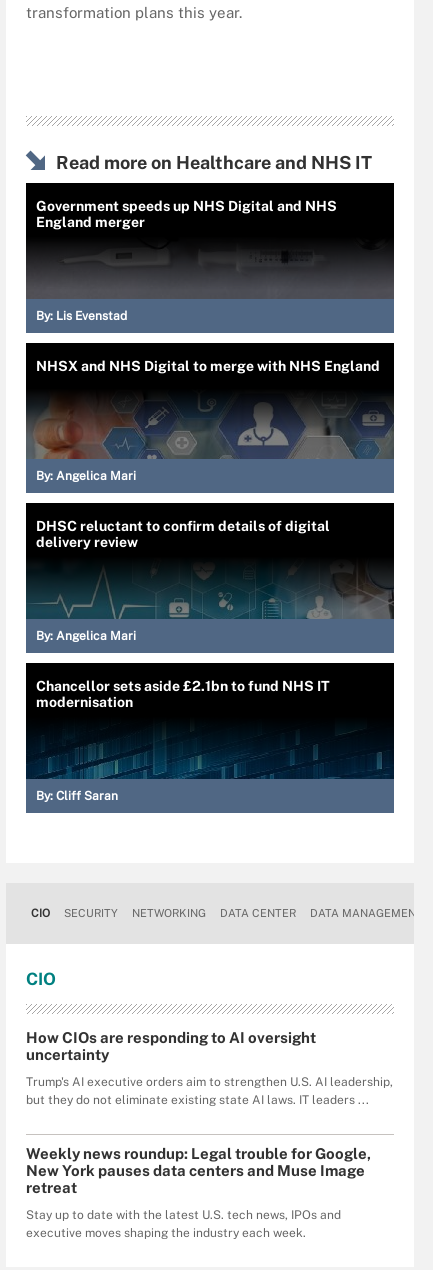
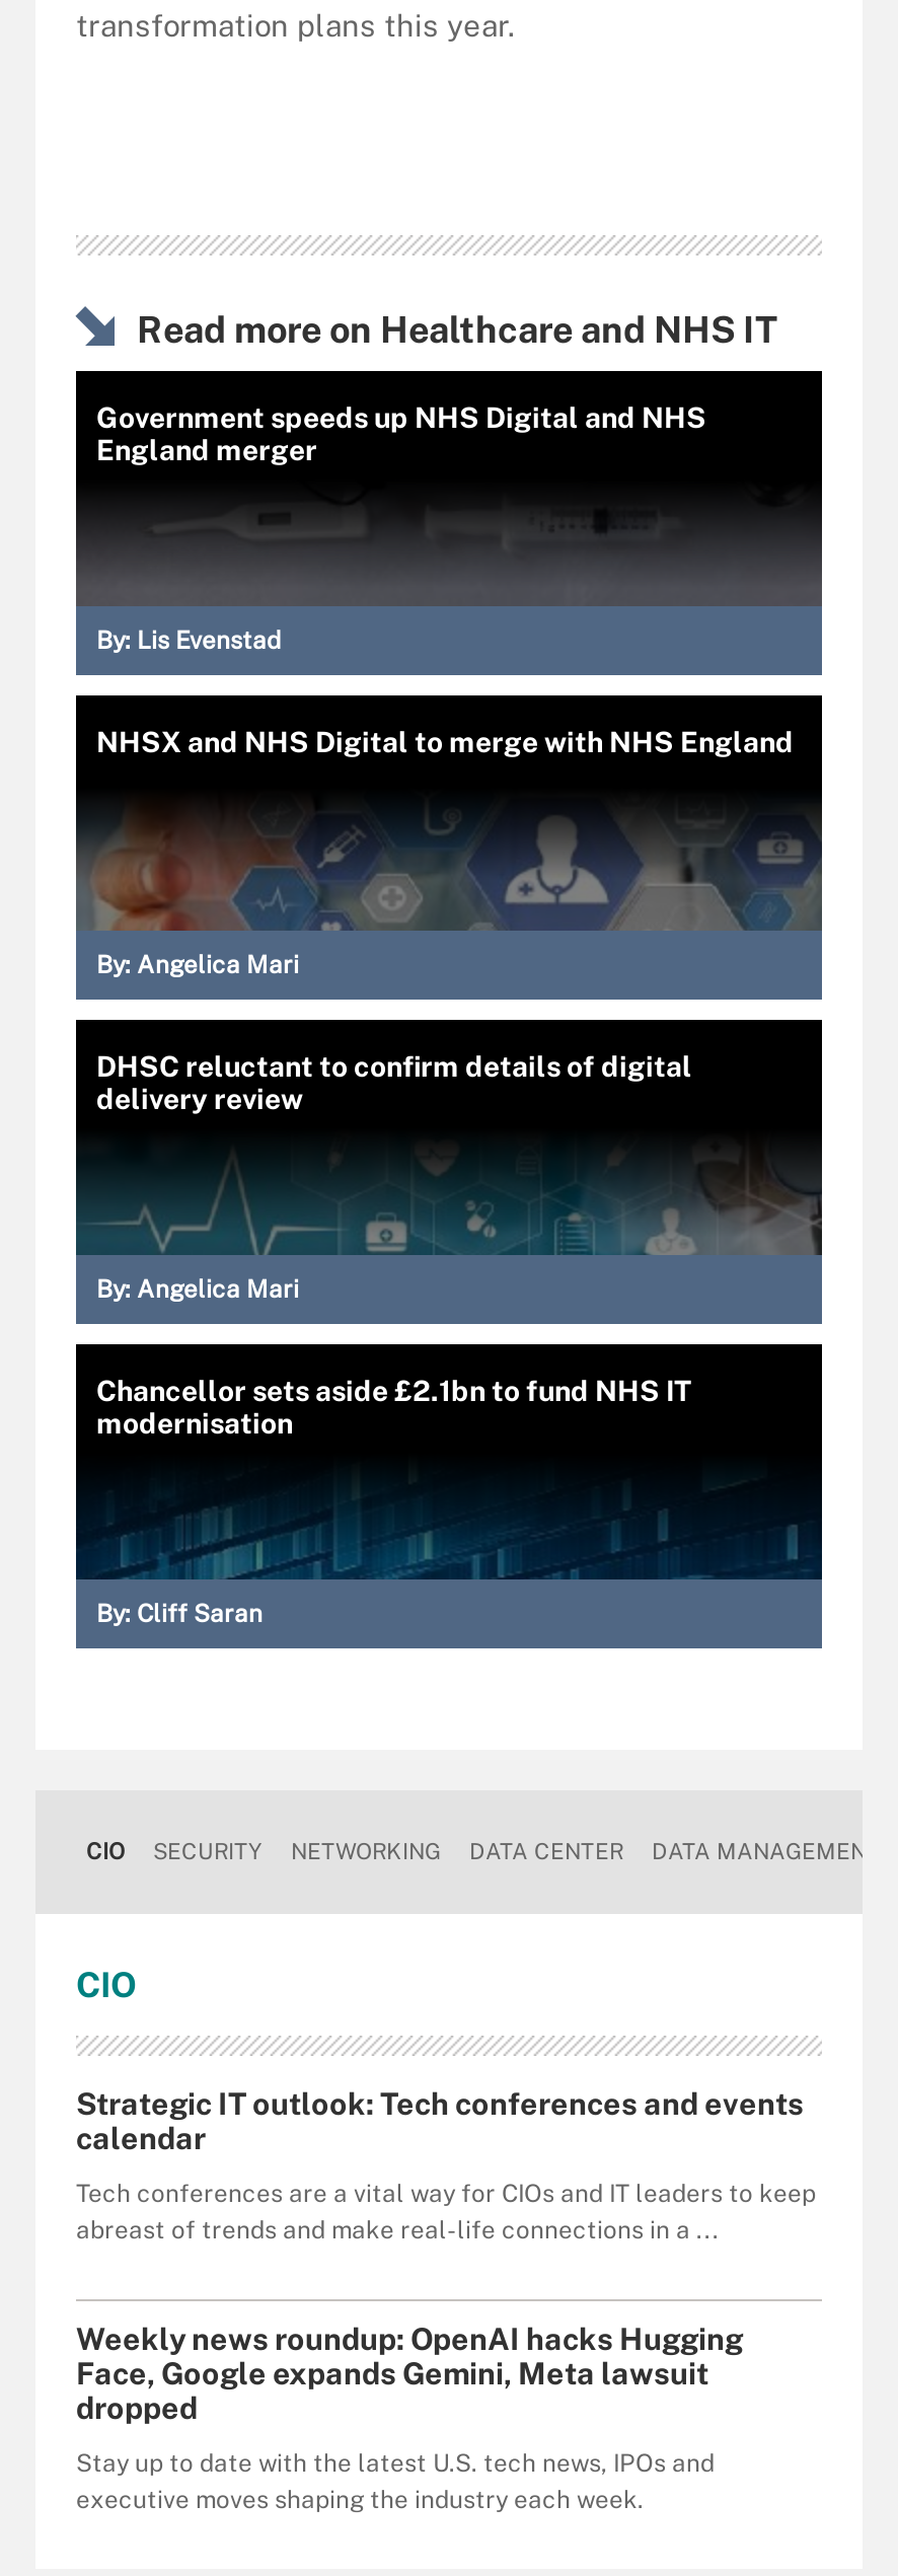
- How CIOs are responding to AI oversight
- uncertainty
+ Strategic IT outlook: Tech conferences and events
+ calendar

- Trump's AI executive orders aim to strengthen U.S. AI leadership,
- but they do not eliminate existing state AI laws. IT leaders ...
+ Tech conferences are a vital way for CIOs and IT leaders to keep
+ abreast of trends and make real-life connections in a ...

- Weekly news roundup: Legal trouble for Google,
- New York pauses data centers and Muse Image
- retreat
+ Weekly news roundup: OpenAI hacks Hugging
+ Face, Google expands Gemini, Meta lawsuit
+ dropped
